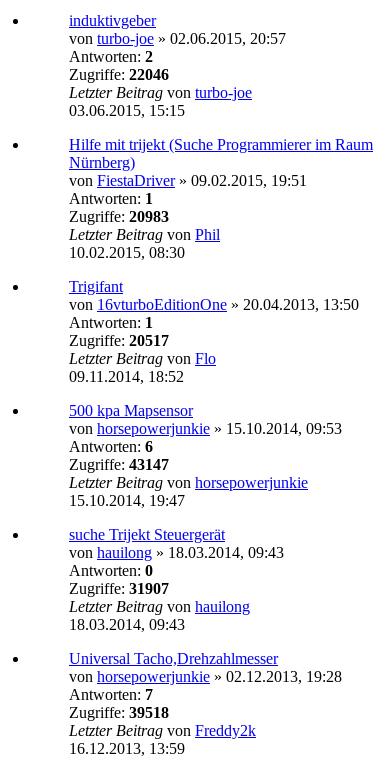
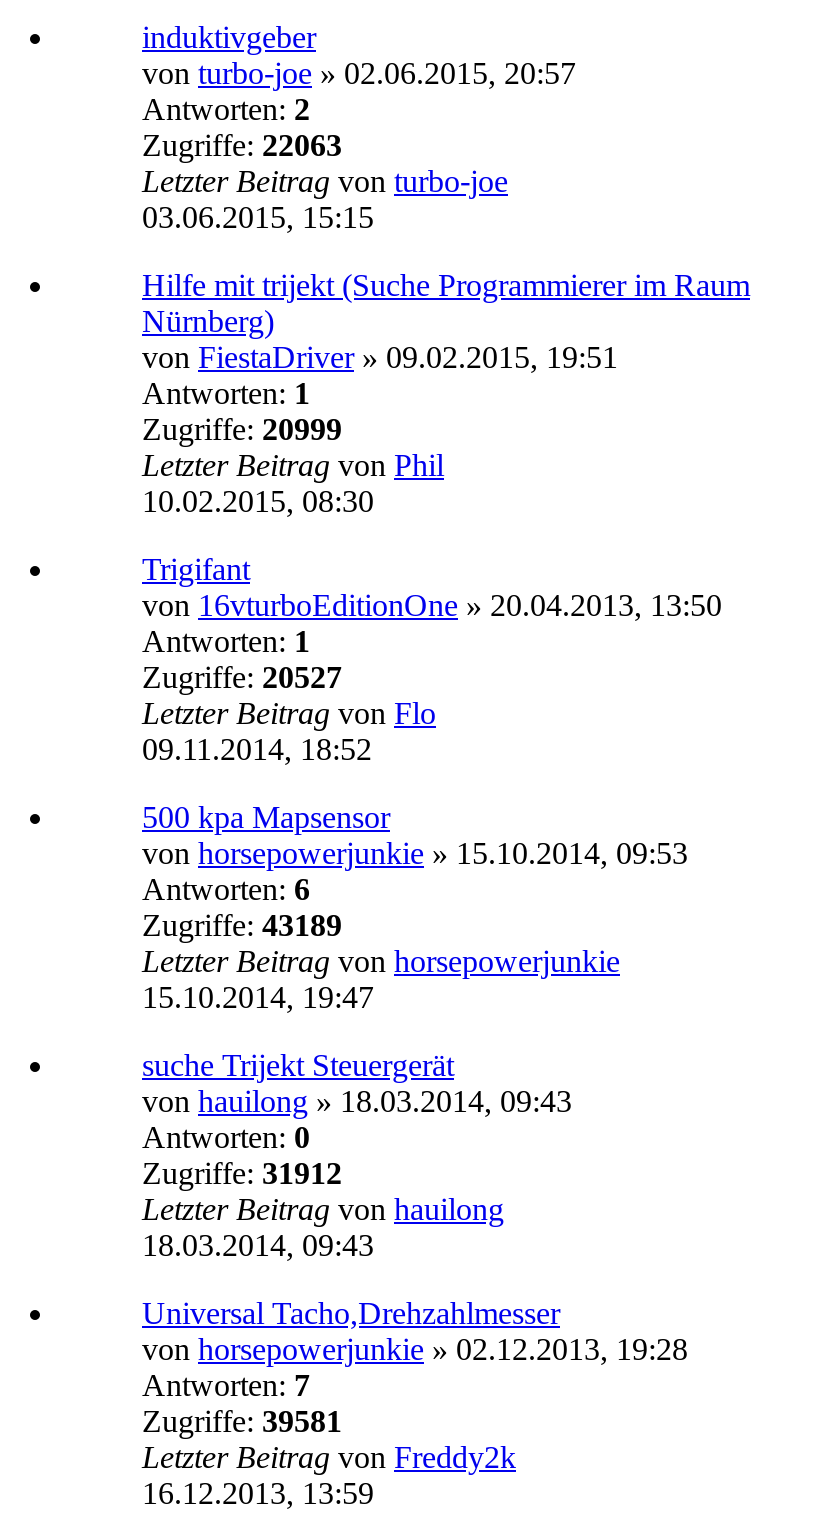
- Zugriffe: 22046
+ Zugriffe: 22063

- Zugriffe: 20983
+ Zugriffe: 20999

- Zugriffe: 20517
+ Zugriffe: 20527

- Zugriffe: 43147
+ Zugriffe: 43189

- Zugriffe: 31907
+ Zugriffe: 31912

- Zugriffe: 39518
+ Zugriffe: 39581
